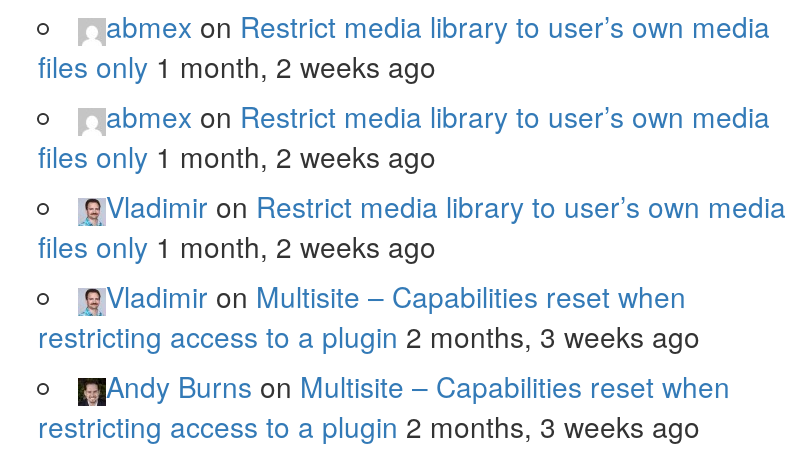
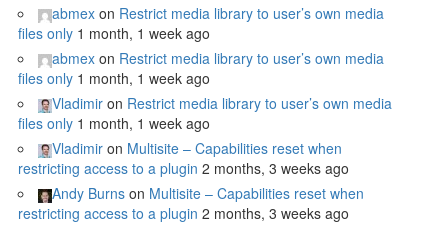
- files only 1 month, 2 weeks ago
+ files only 1 month, 1 week ago

- files only 1 month, 2 weeks ago
+ files only 1 month, 1 week ago

- files only 1 month, 2 weeks ago
+ files only 1 month, 1 week ago
